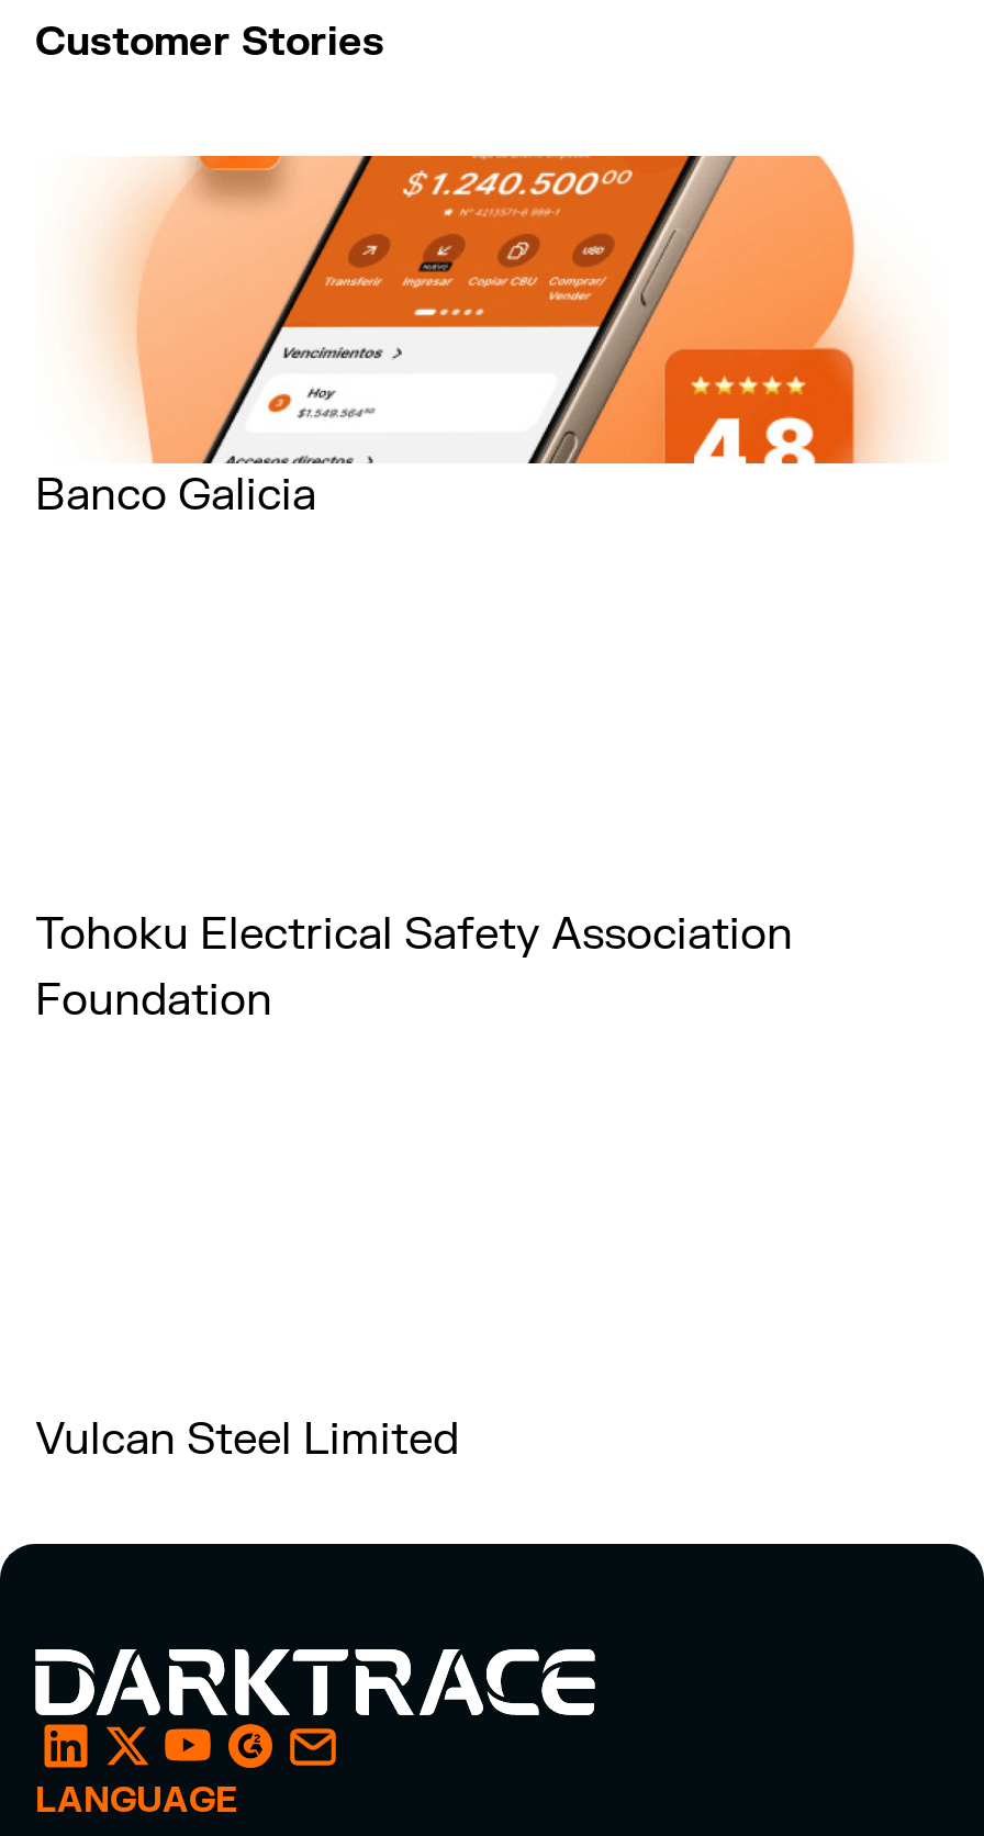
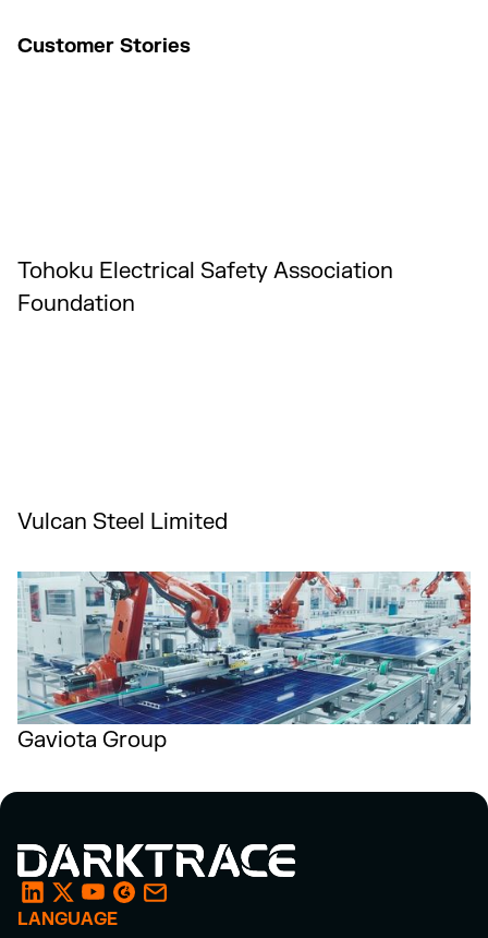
- [image]
- Banco Galicia

moved up: Tohoku Electrical Safety Association | Foundation | Vulcan Steel Limited

+ [image]
+ Gaviota Group
